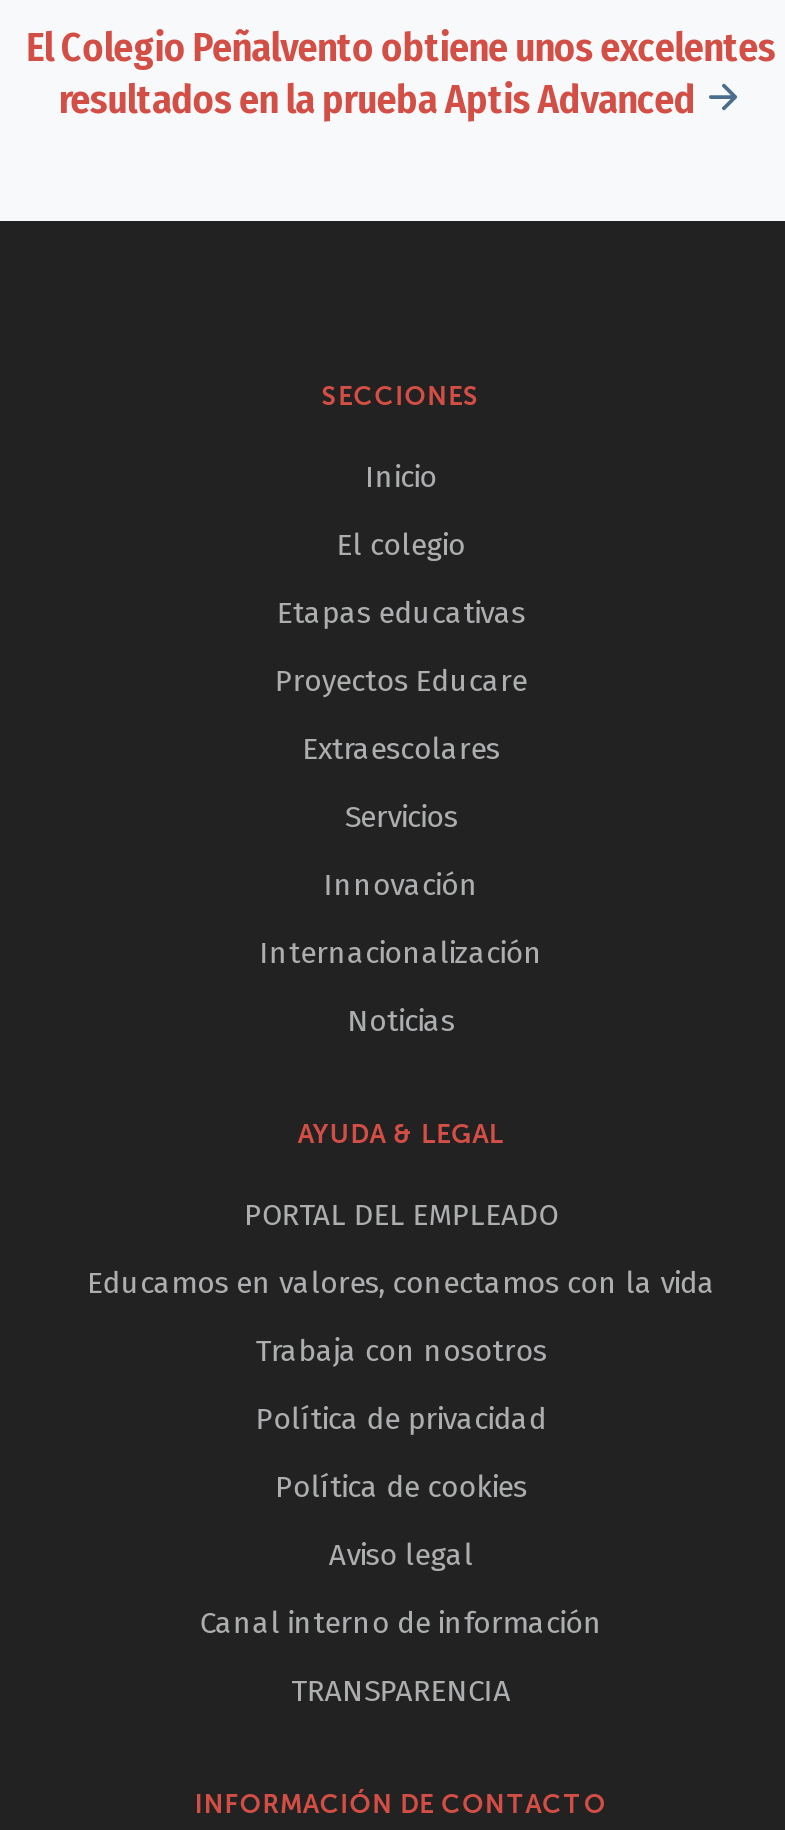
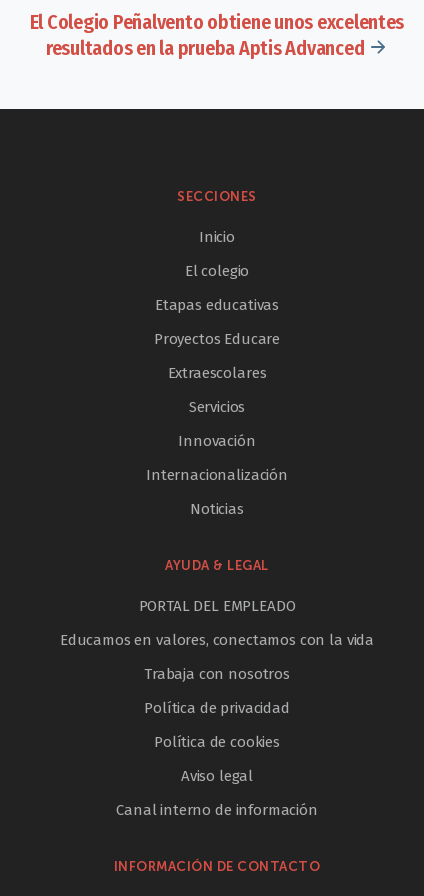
- TRANSPARENCIA
